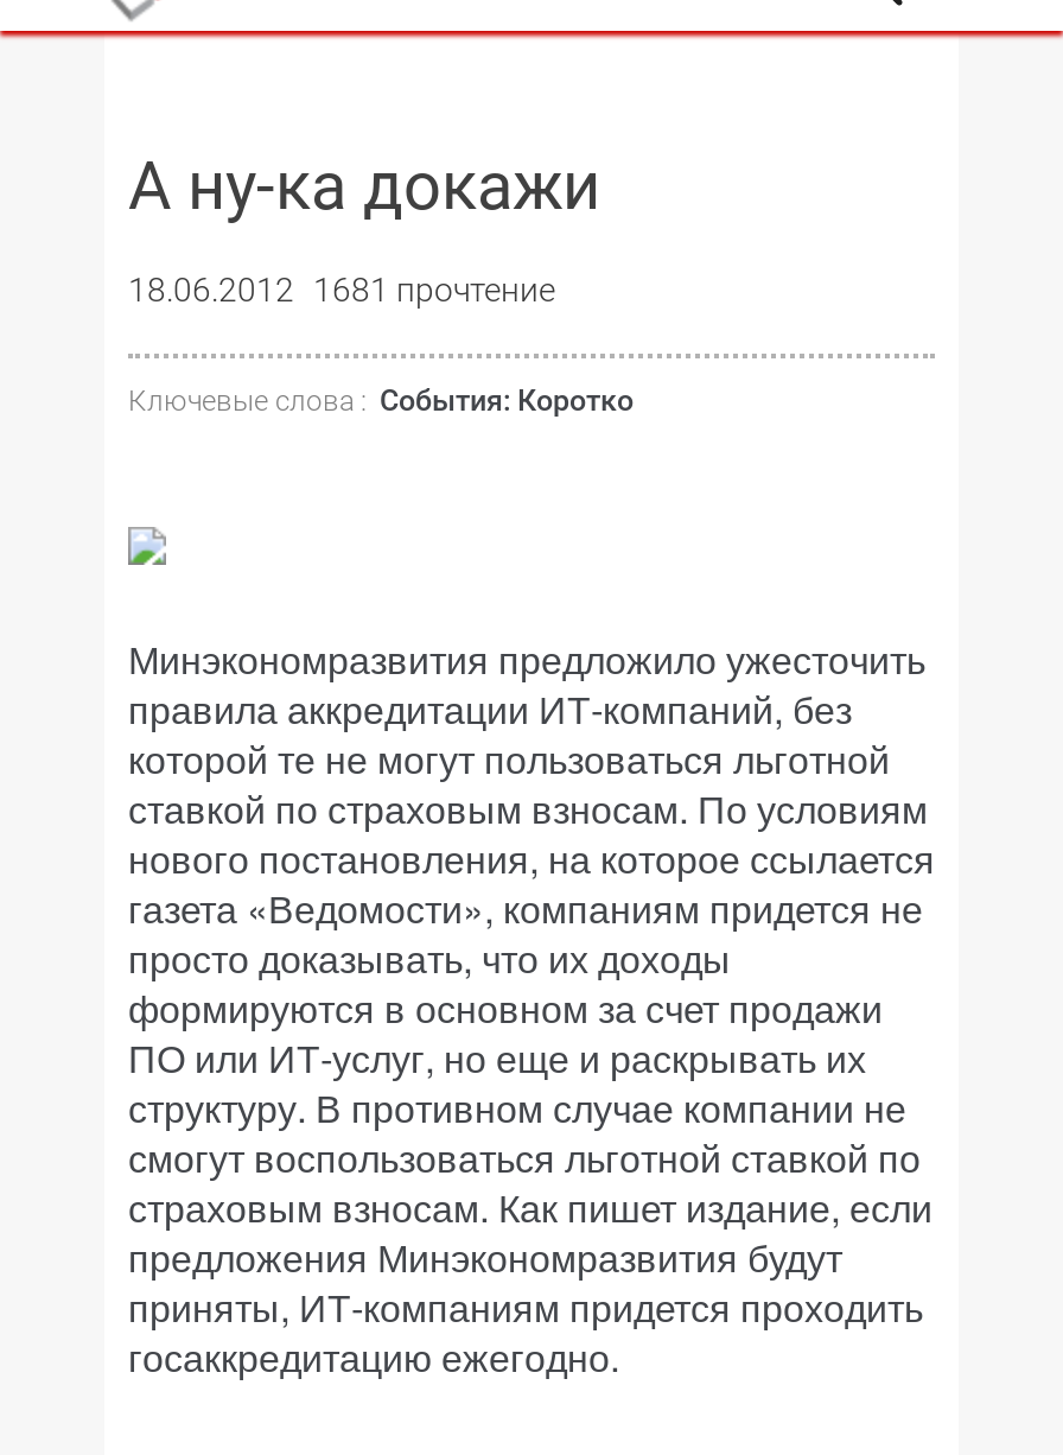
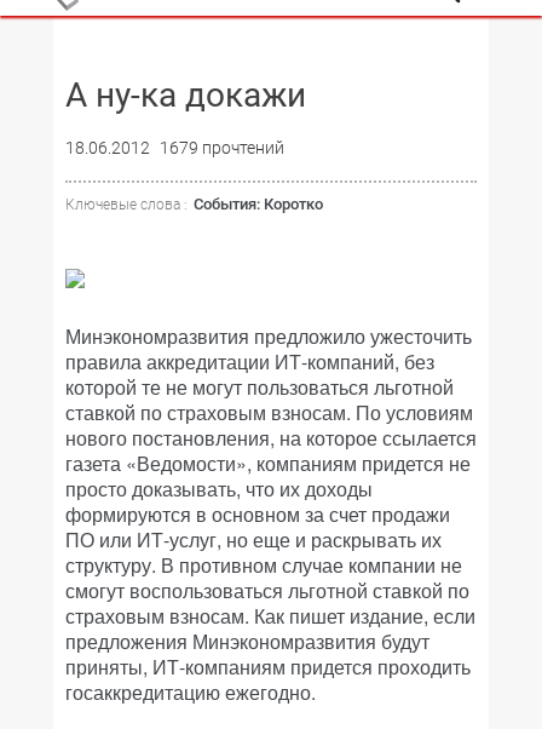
- 18.06.2012 1681 прочтение
+ 18.06.2012 1679 прочтений
